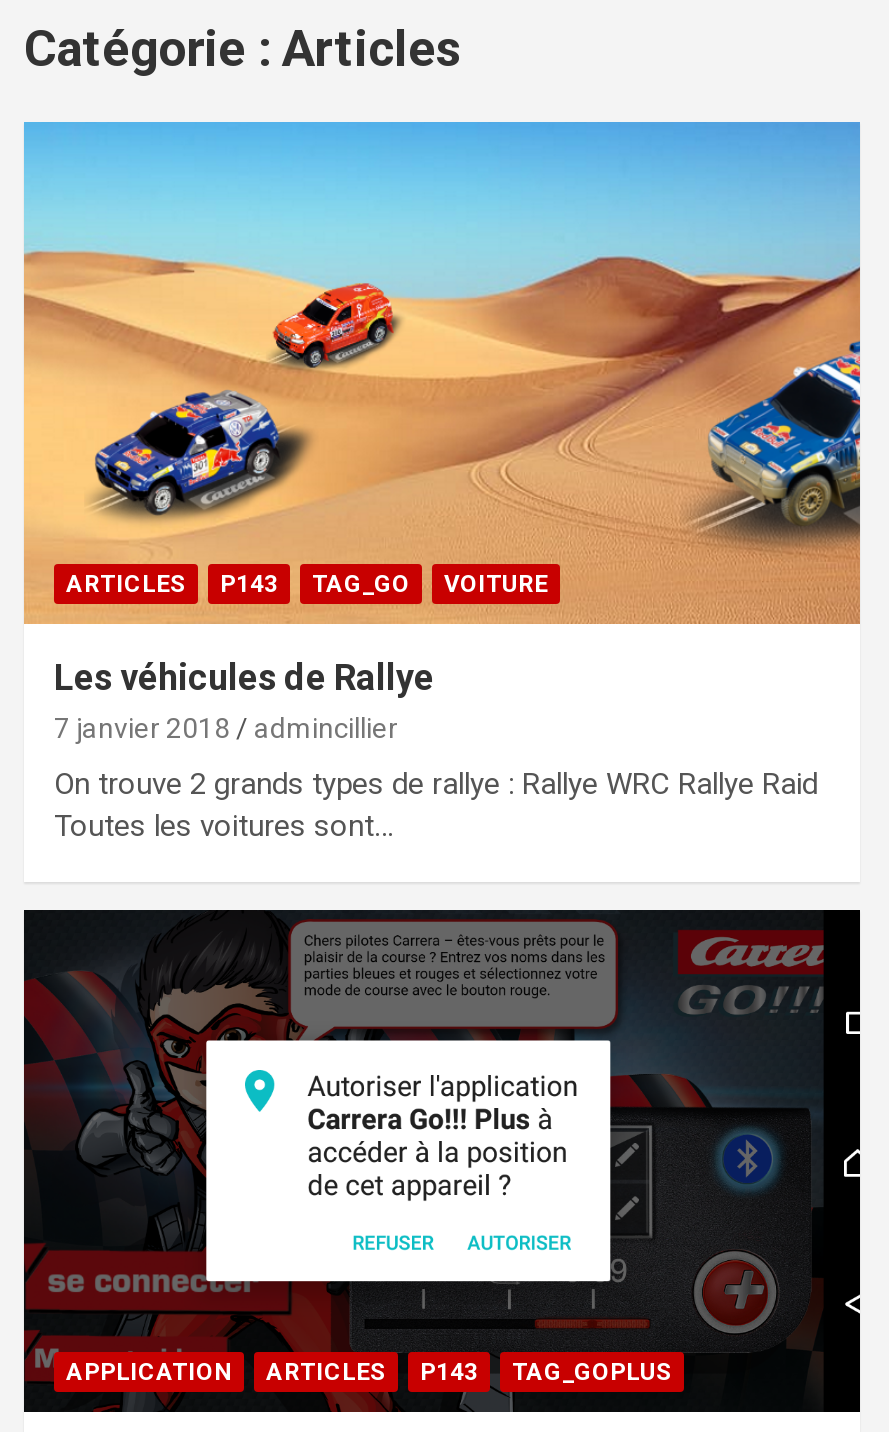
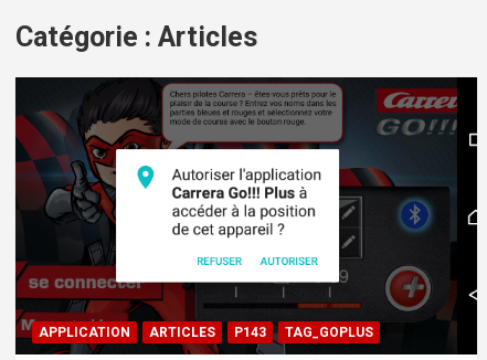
- [image]
- ARTICLES
- P143
- TAG_GO
- VOITURE
- Les véhicules de Rallye
- 7 janvier 2018
- admincillier
- On trouve 2 grands types de rallye : Rallye WRC Rallye Raid
- Toutes les voitures sont…
